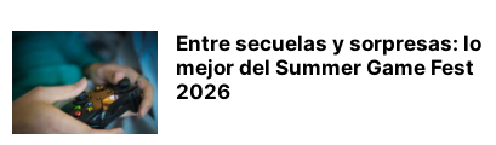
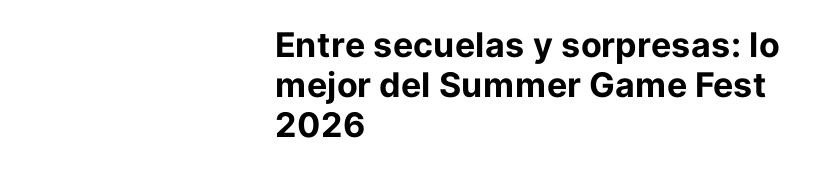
- [image]
